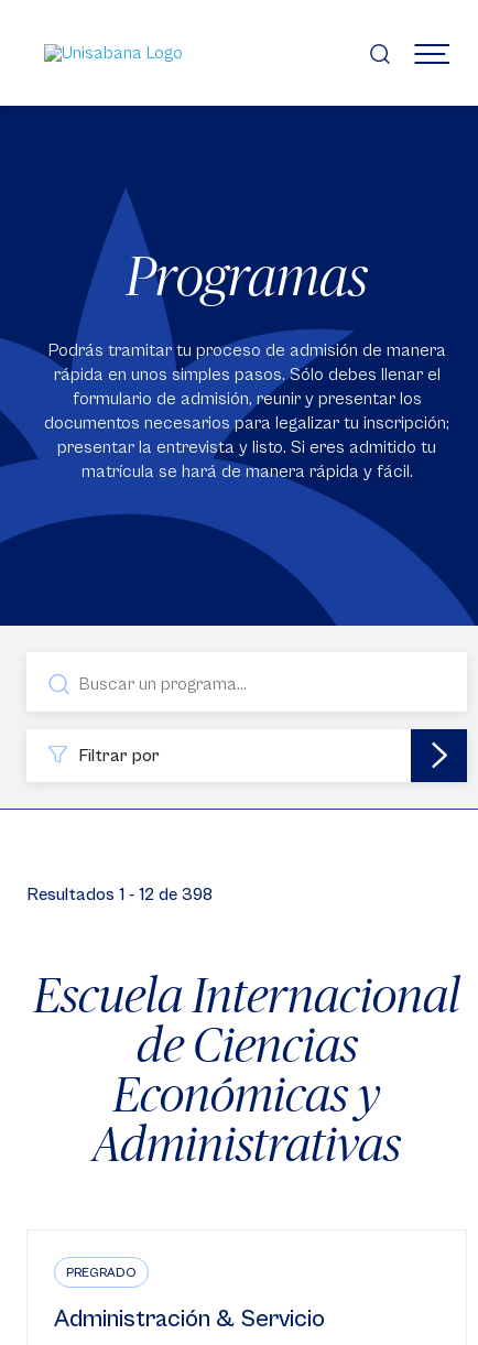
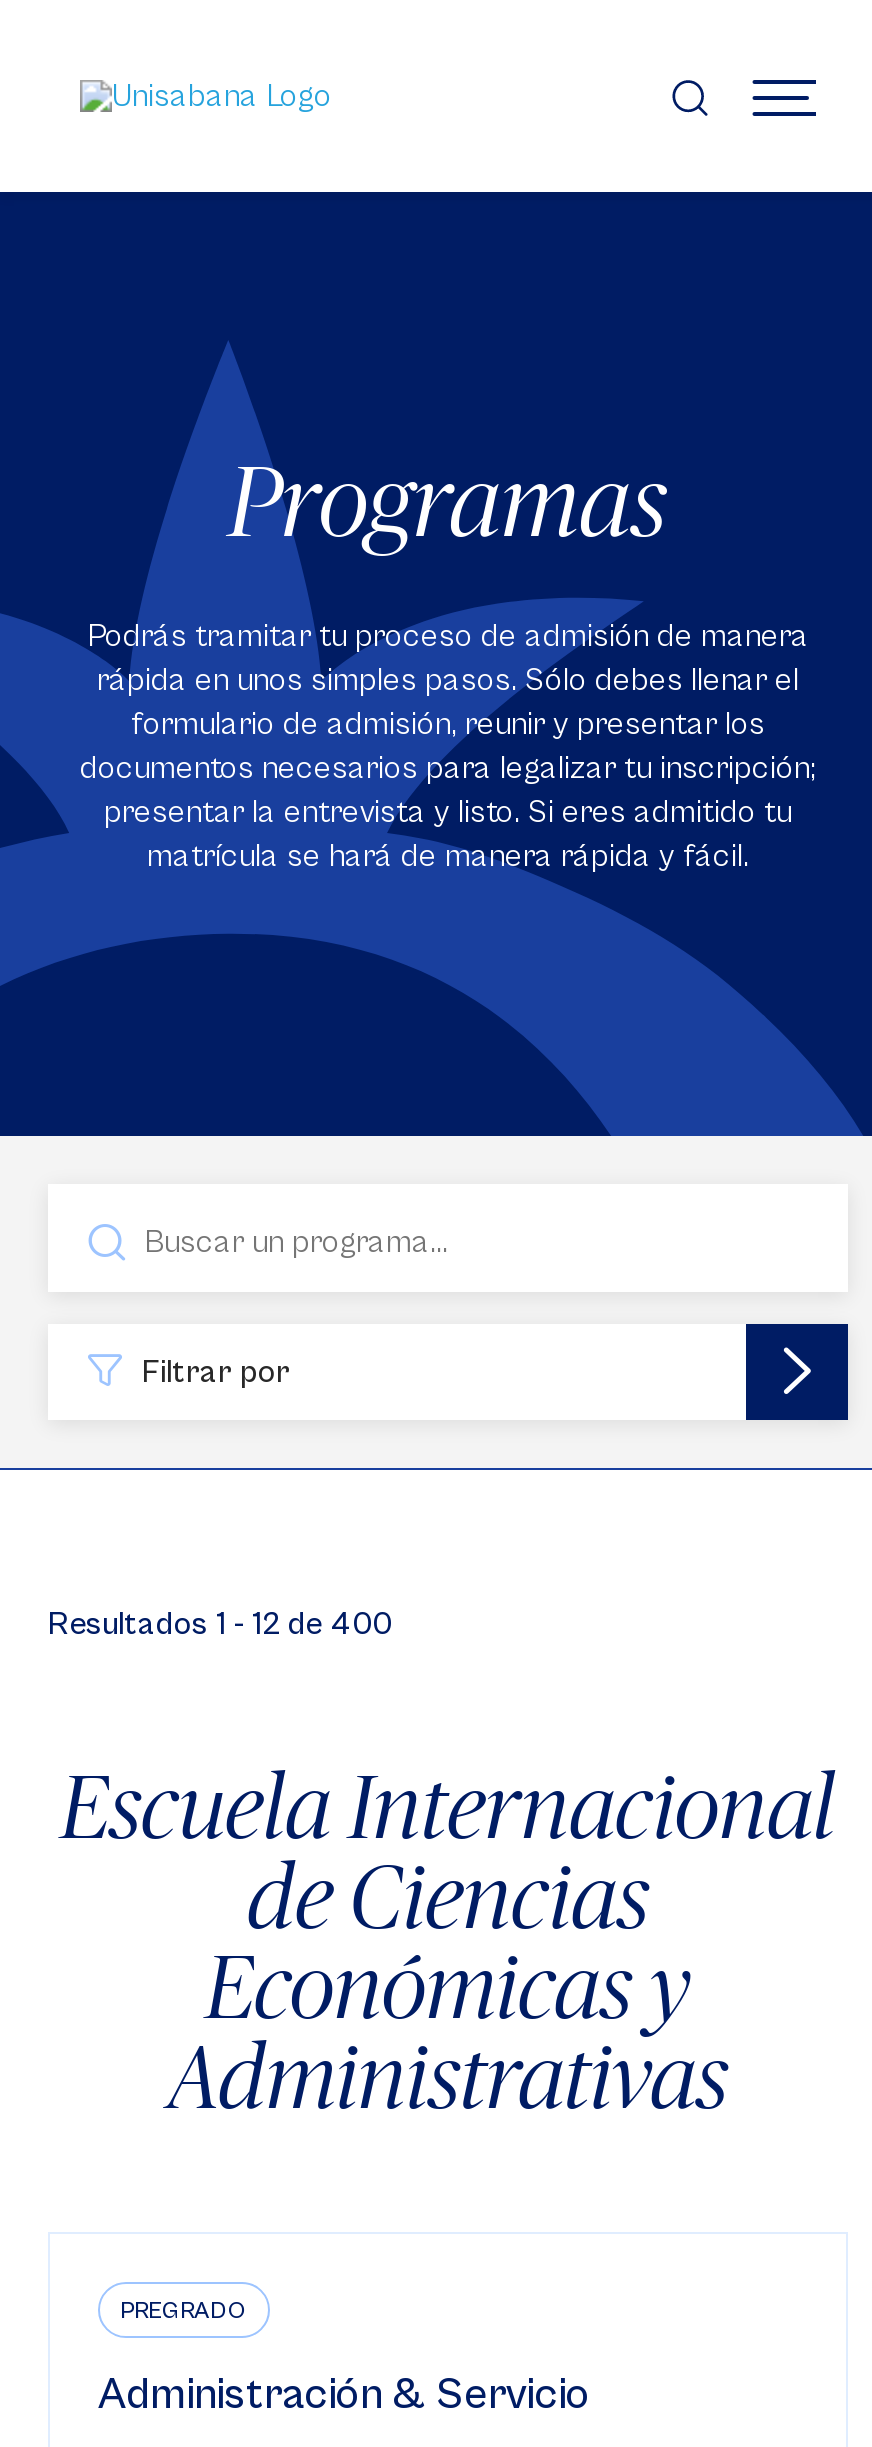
- Resultados 1 - 12 de 398
+ Resultados 1 - 12 de 400
